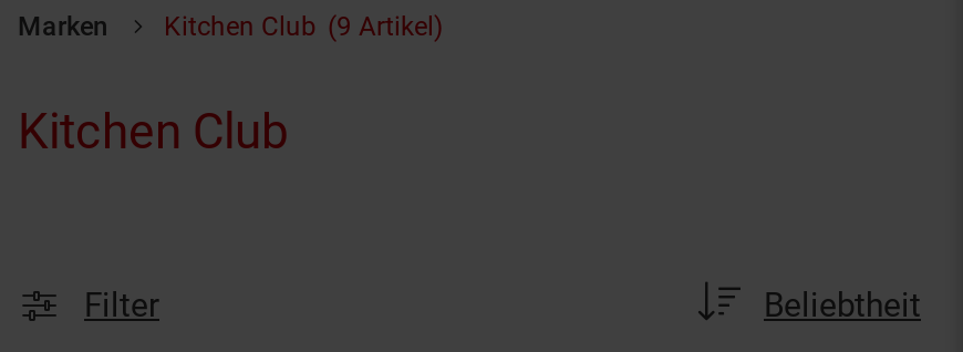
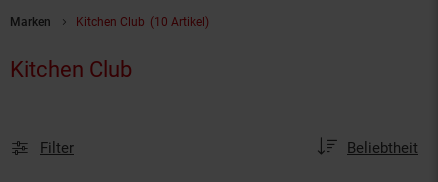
- Kitchen Club (9 Artikel)
+ Kitchen Club (10 Artikel)
